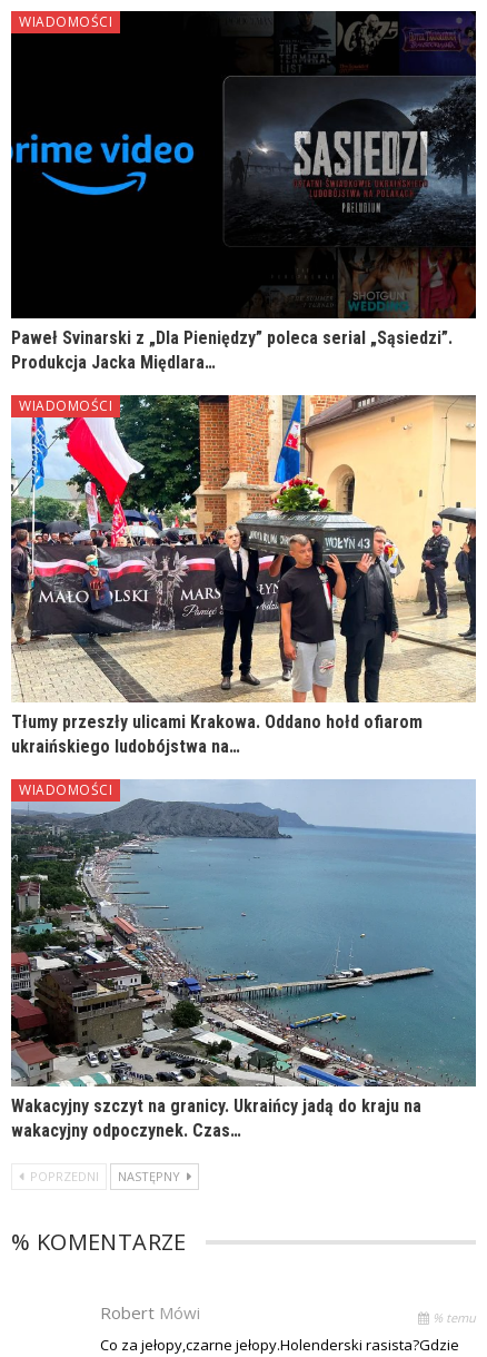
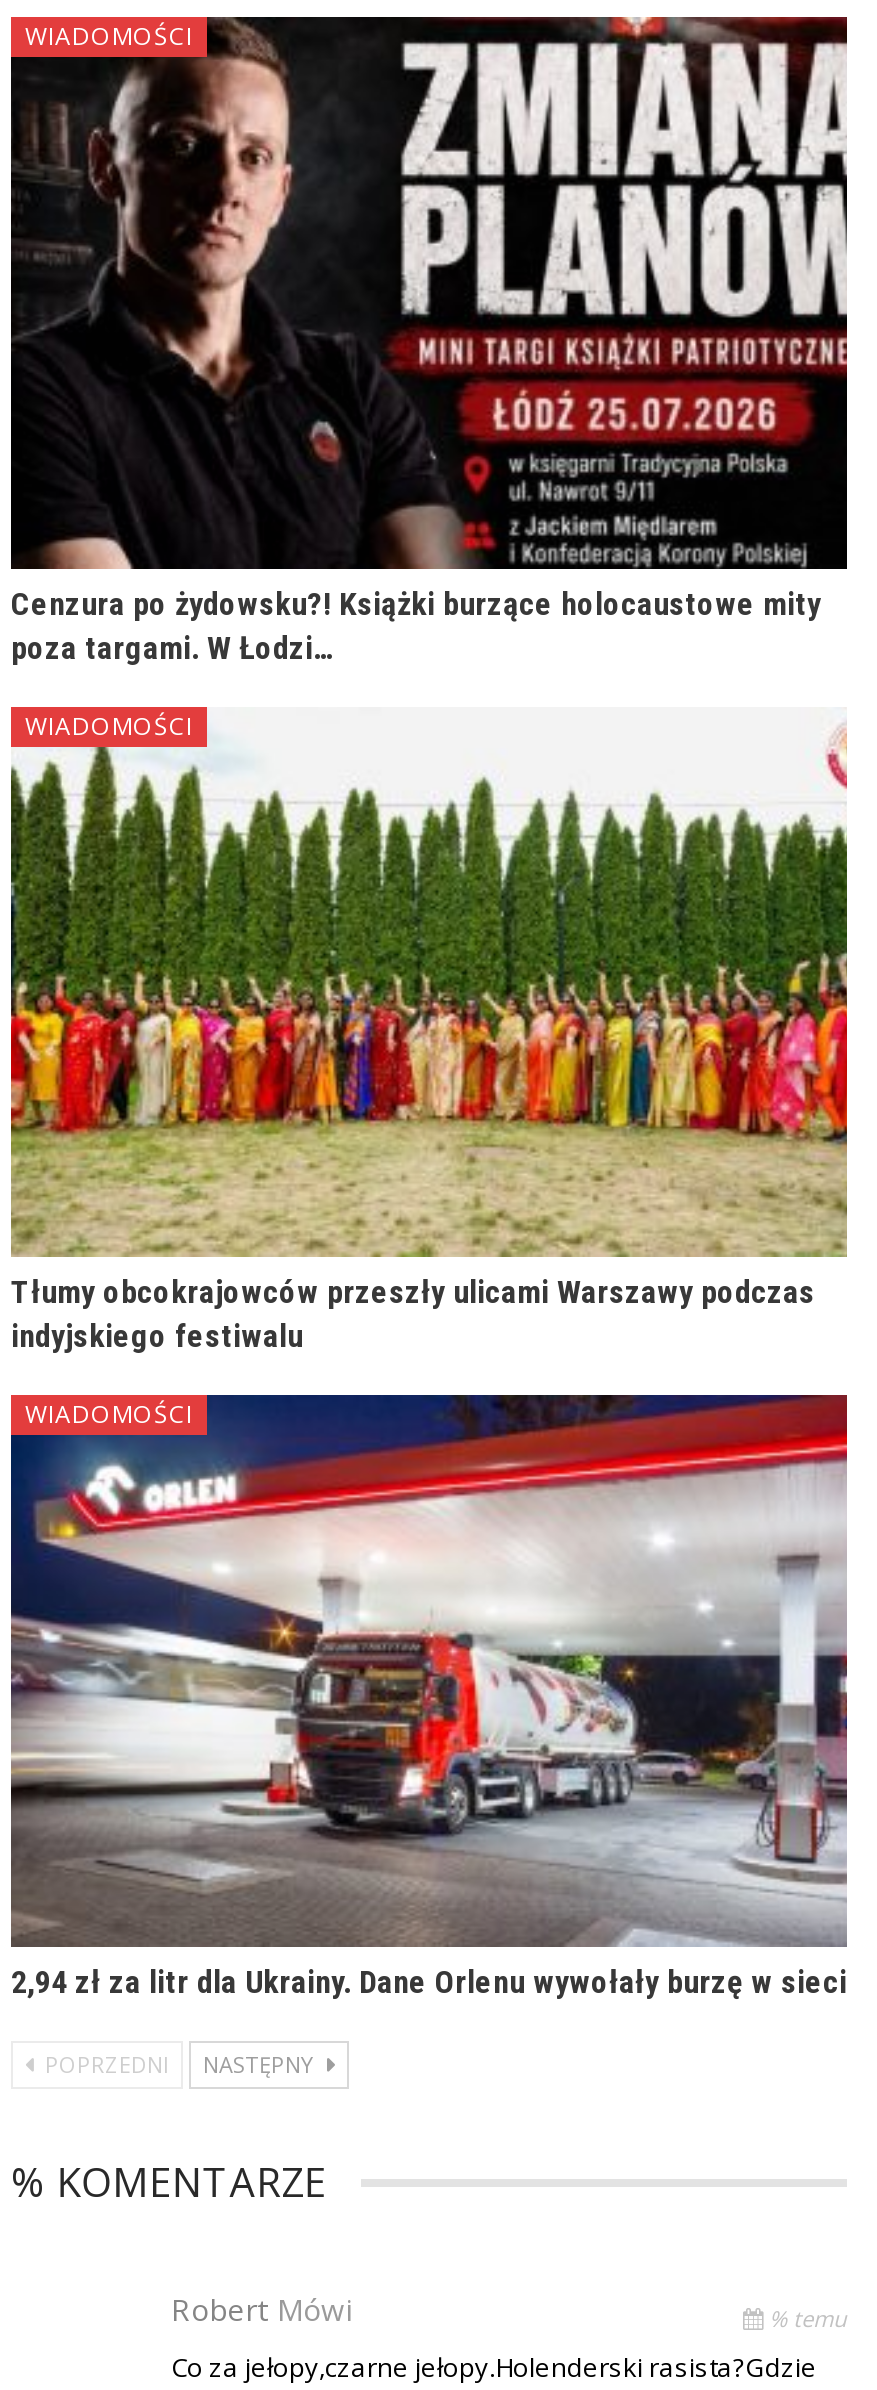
- [image]
- Paweł Svinarski z „Dla Pieniędzy” poleca serial „Sąsiedzi”.
- Produkcja Jacka Międlara…
+ [image]
+ Cenzura po żydowsku?! Książki burzące holocaustowe mity
+ poza targami. W Łodzi…

- [image]
- Tłumy przeszły ulicami Krakowa. Oddano hołd ofiarom
- ukraińskiego ludobójstwa na…
+ [image]
+ Tłumy obcokrajowców przeszły ulicami Warszawy podczas
+ indyjskiego festiwalu

- [image]
- Wakacyjny szczyt na granicy. Ukraińcy jadą do kraju na
- wakacyjny odpoczynek. Czas…
+ [image]
+ 2,94 zł za litr dla Ukrainy. Dane Orlenu wywołały burzę w sieci
